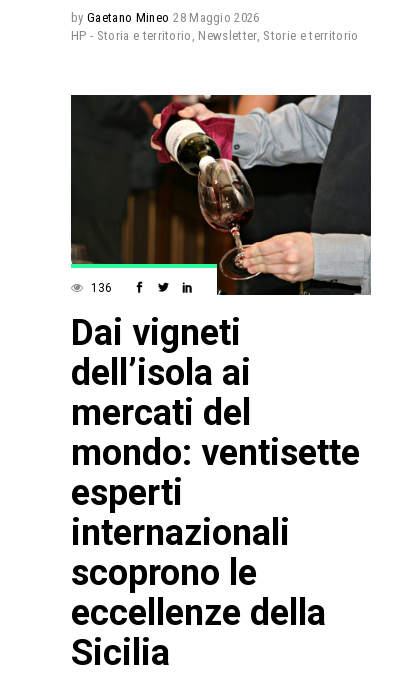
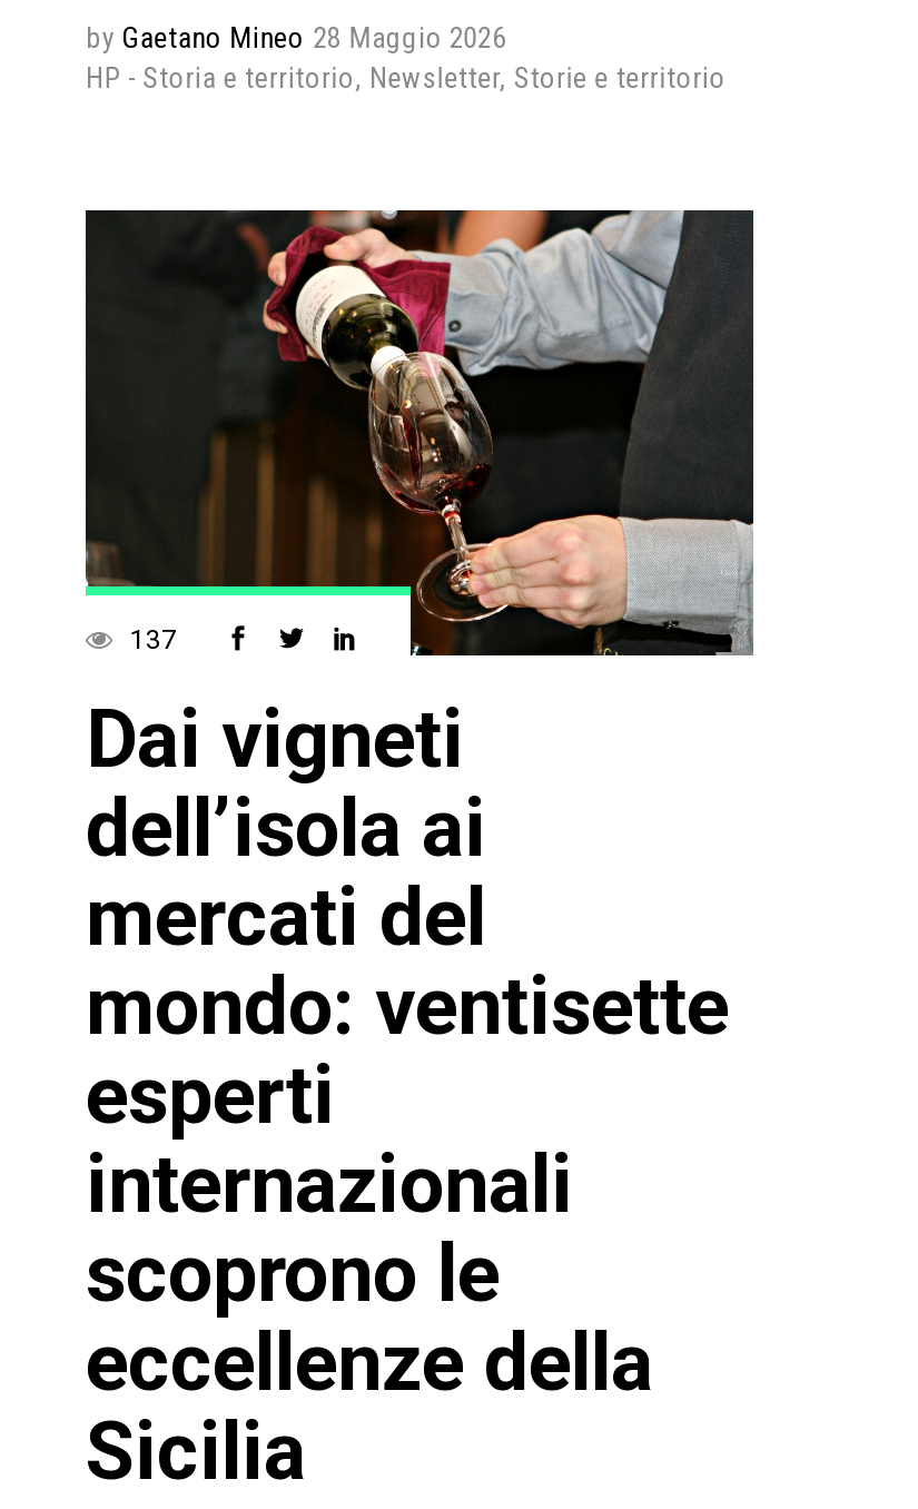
- 136
+ 137
